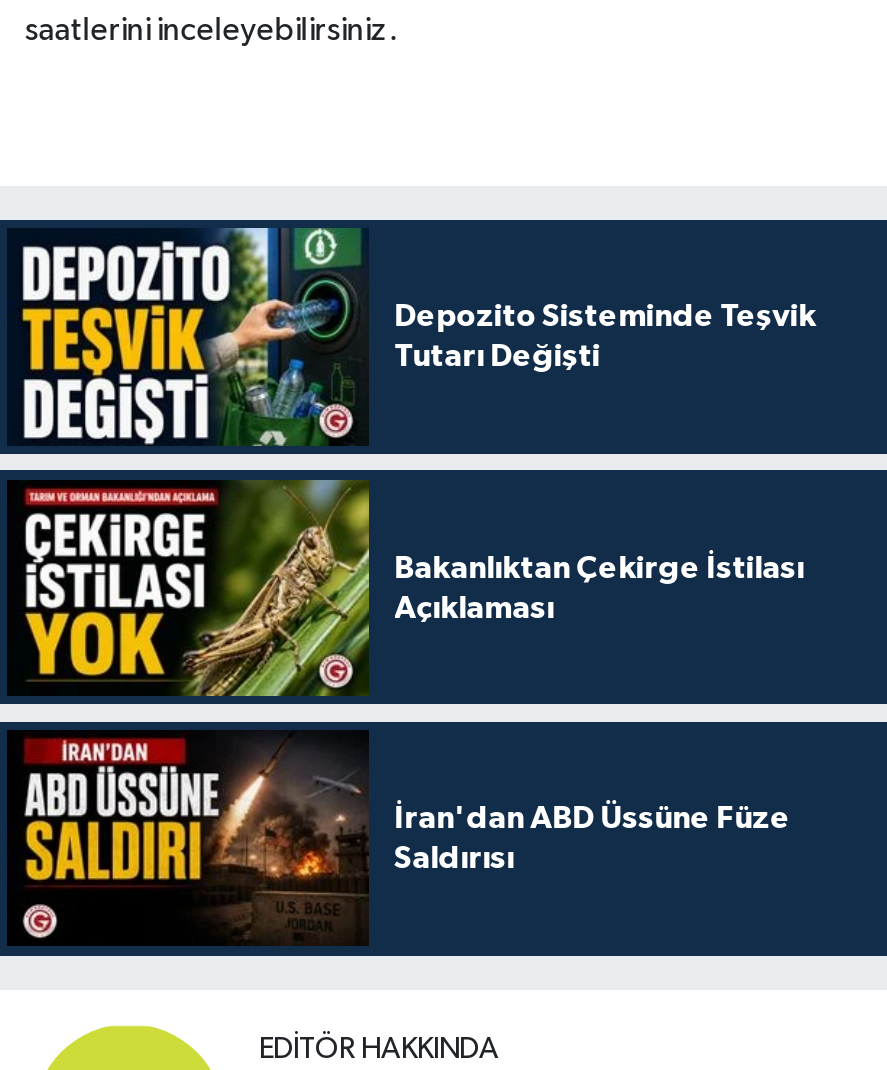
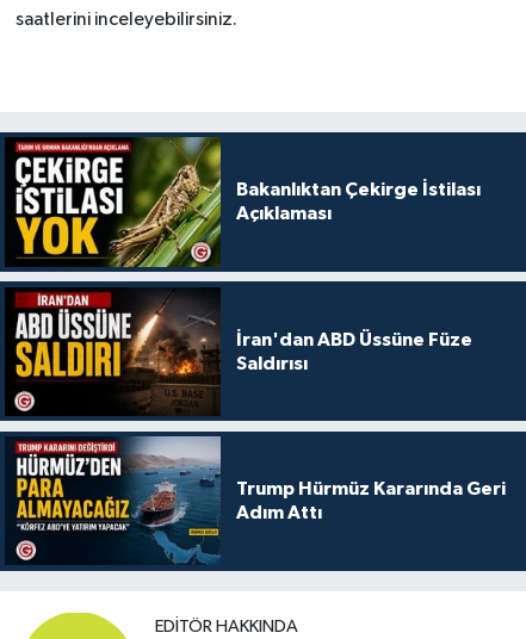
- [image]
- Depozito Sisteminde Teşvik
- Tutarı Değişti

moved up: [image] | Bakanlıktan Çekirge İstilası | Açıklaması | İran'dan ABD Üssüne Füze | Saldırısı

+ [image]
+ Trump Hürmüz Kararında Geri
+ Adım Attı
